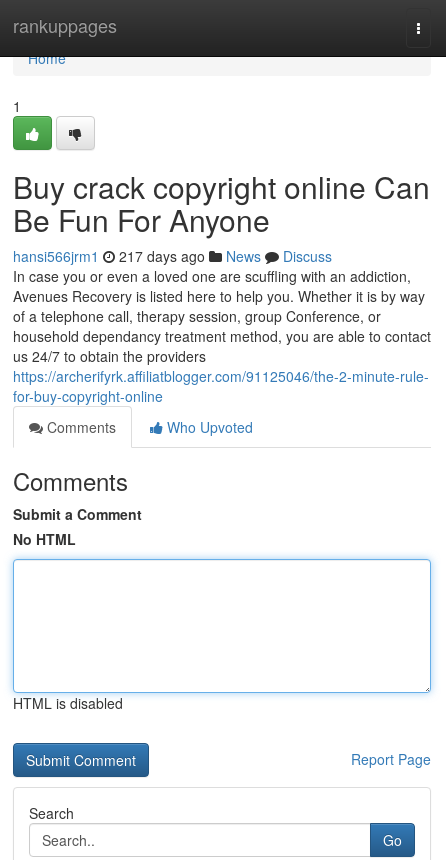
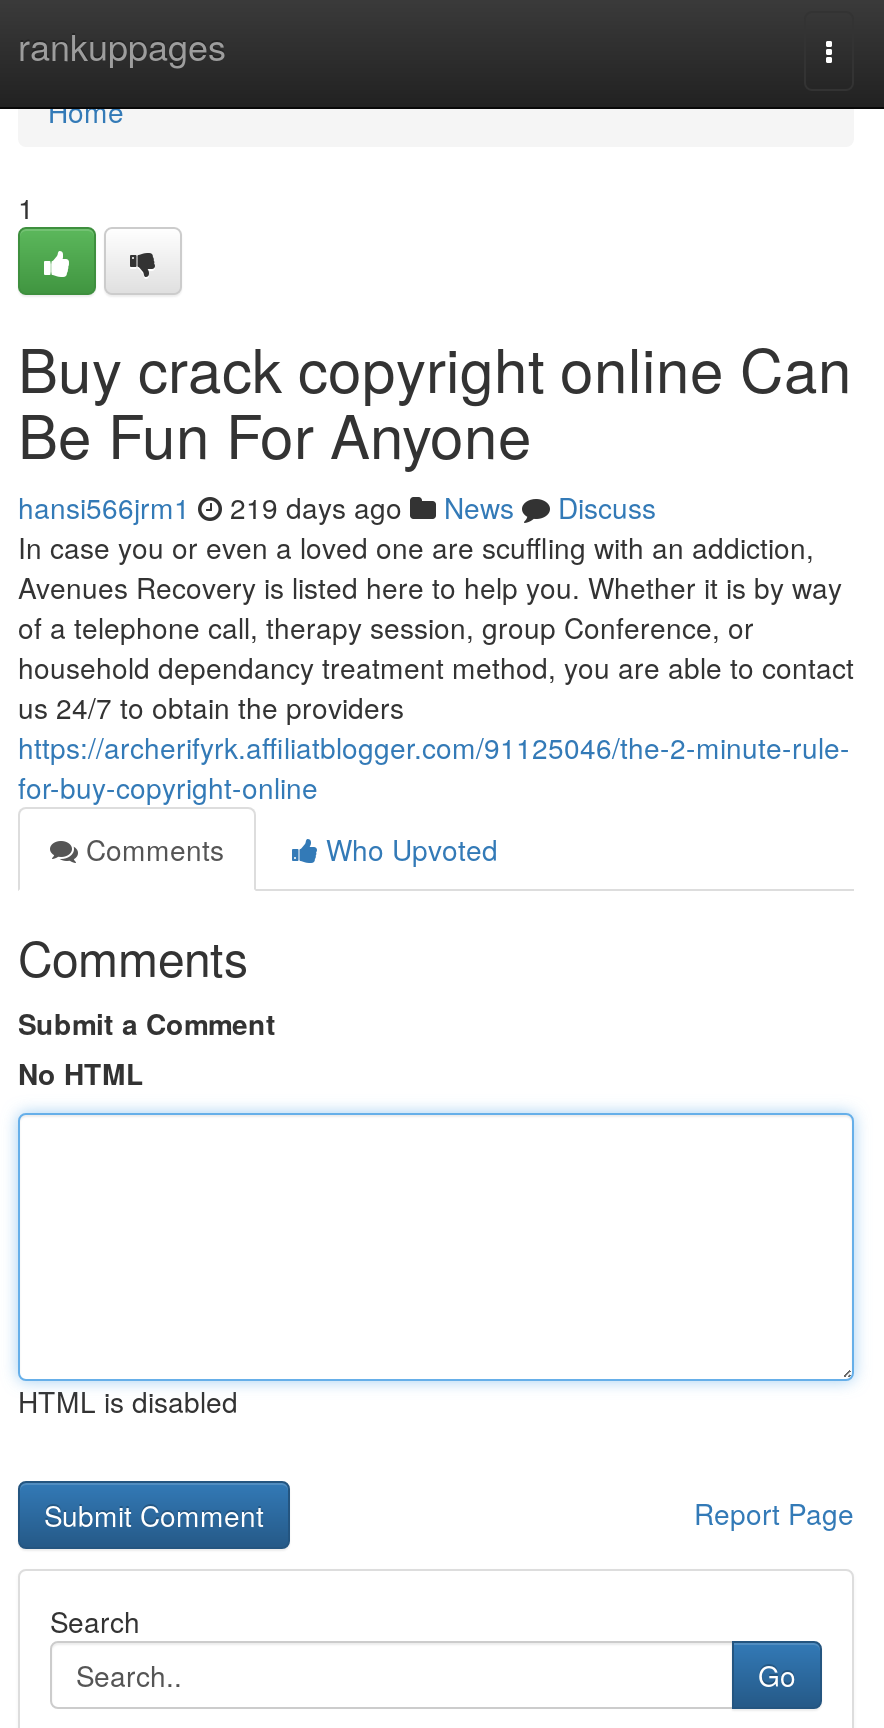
- hansi566jrm1 217 days ago News Discuss
+ hansi566jrm1 219 days ago News Discuss
